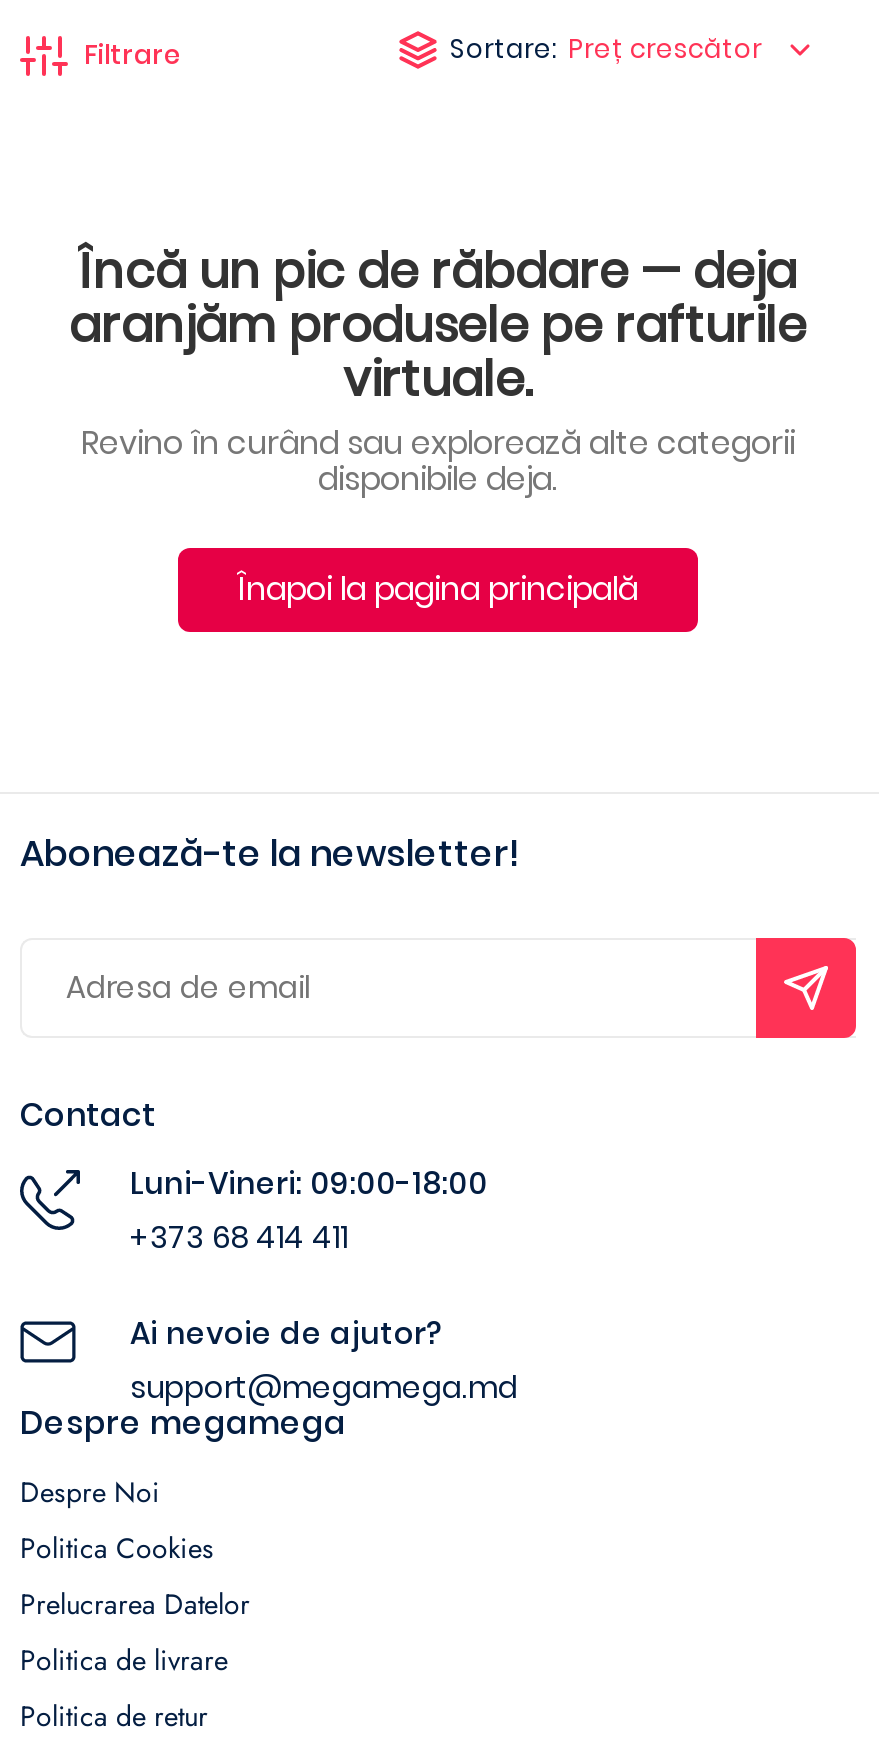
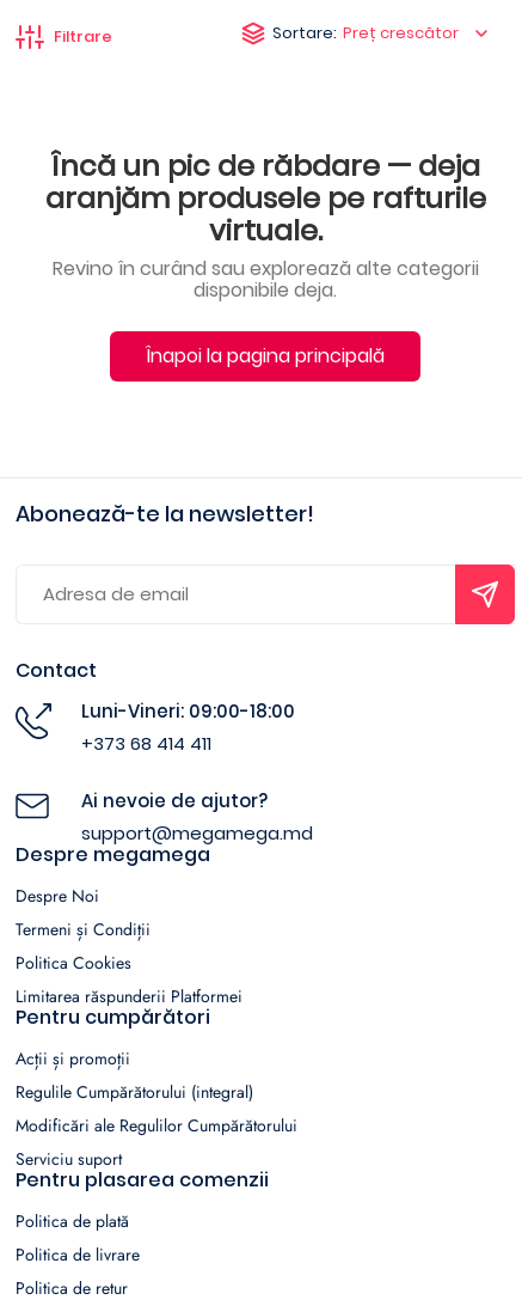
+ Termeni și Condiții

- Prelucrarea Datelor
+ Limitarea răspunderii Platformei
+ Pentru cumpărători
+ Acții și promoții
+ Regulile Cumpărătorului (integral)
+ Modificări ale Regulilor Cumpărătorului
+ Serviciu suport
+ Pentru plasarea comenzii
+ Politica de plată
